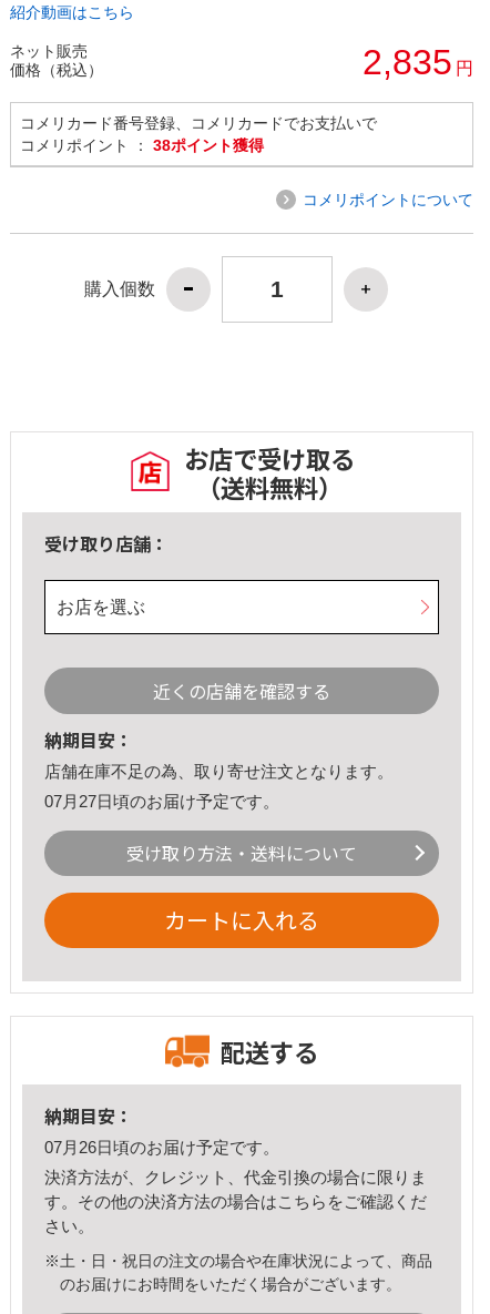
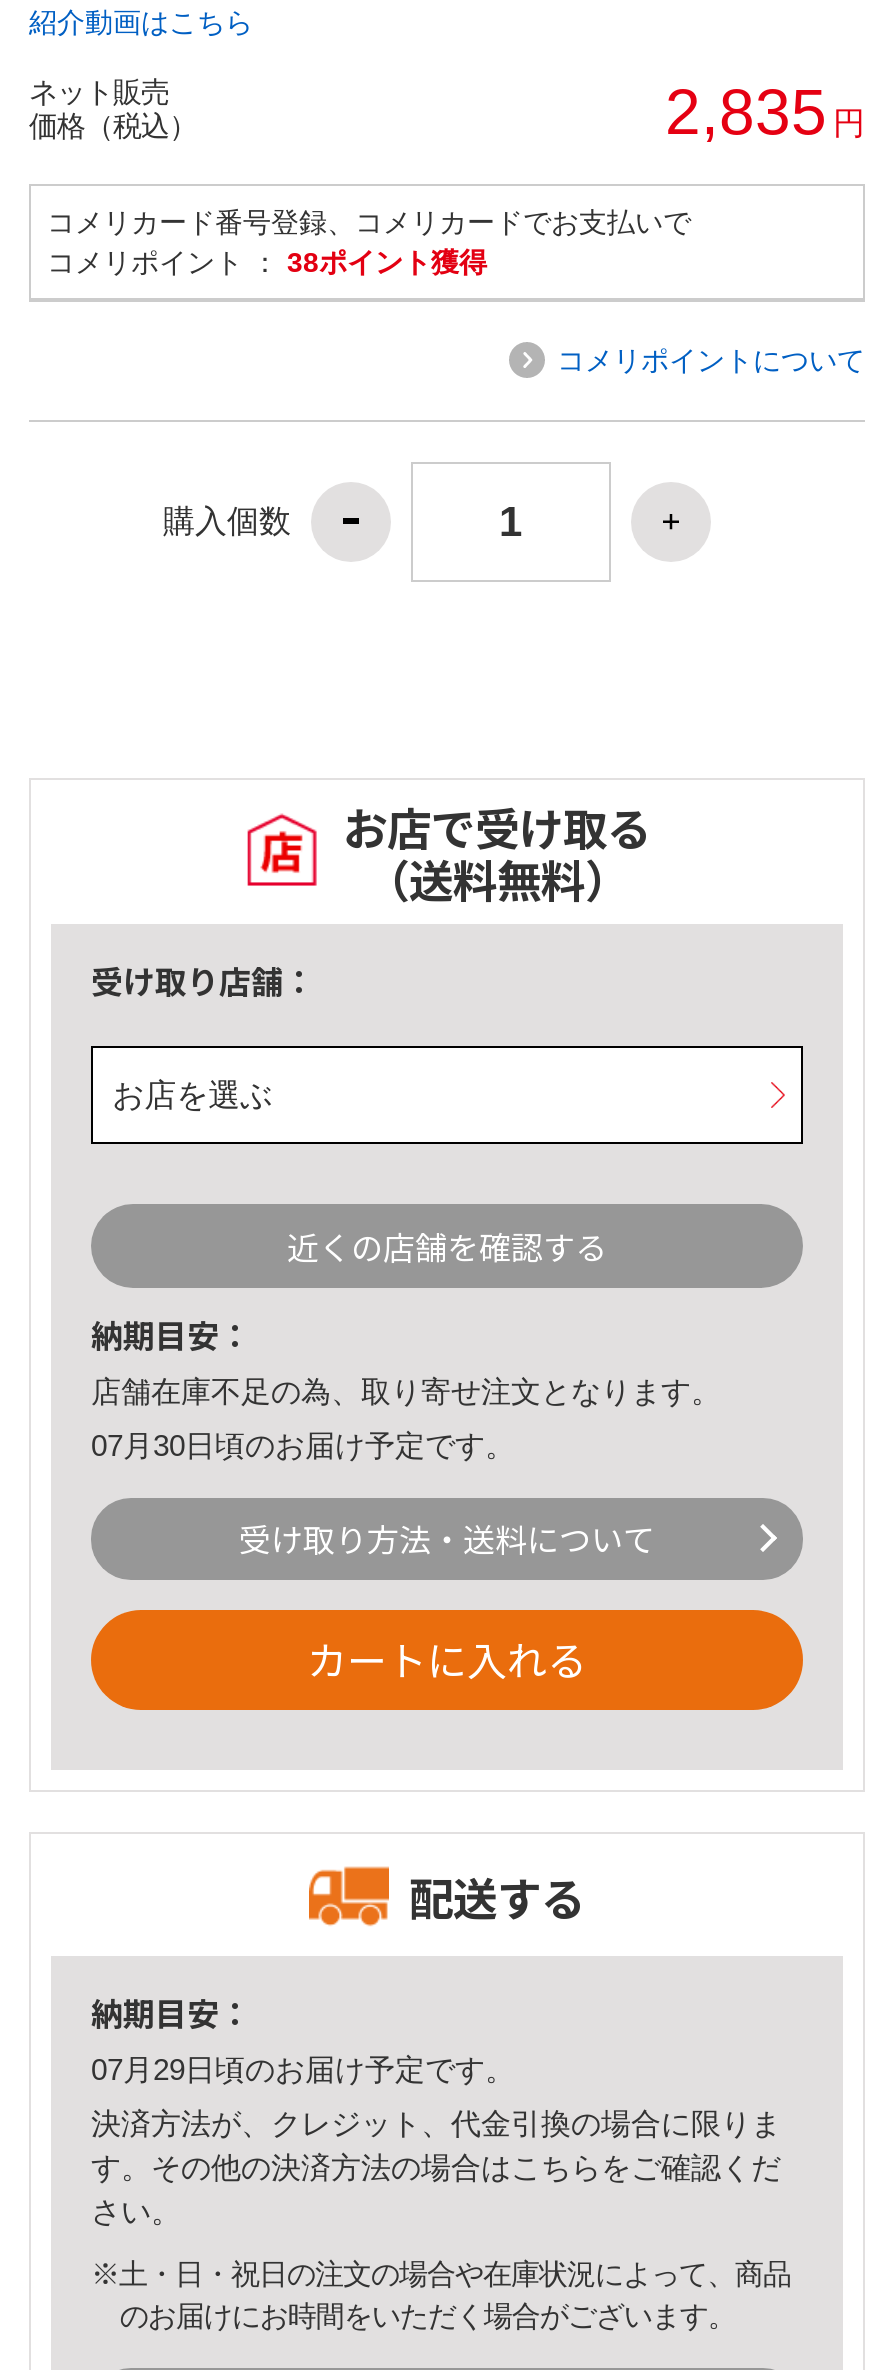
- 07月27日頃のお届け予定です。
+ 07月30日頃のお届け予定です。

- 07月26日頃のお届け予定です。
+ 07月29日頃のお届け予定です。
